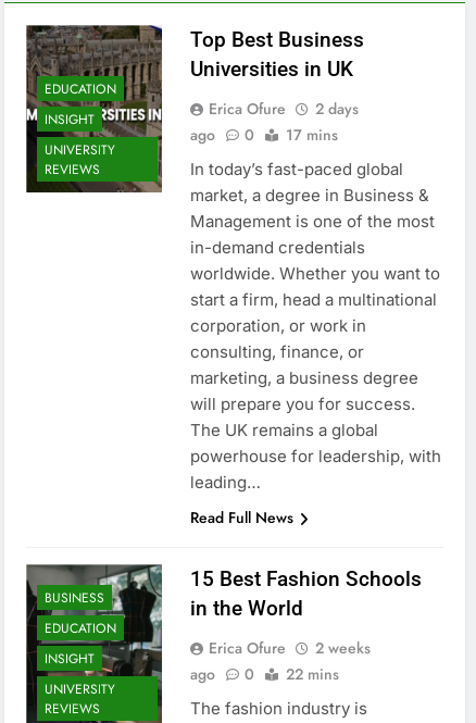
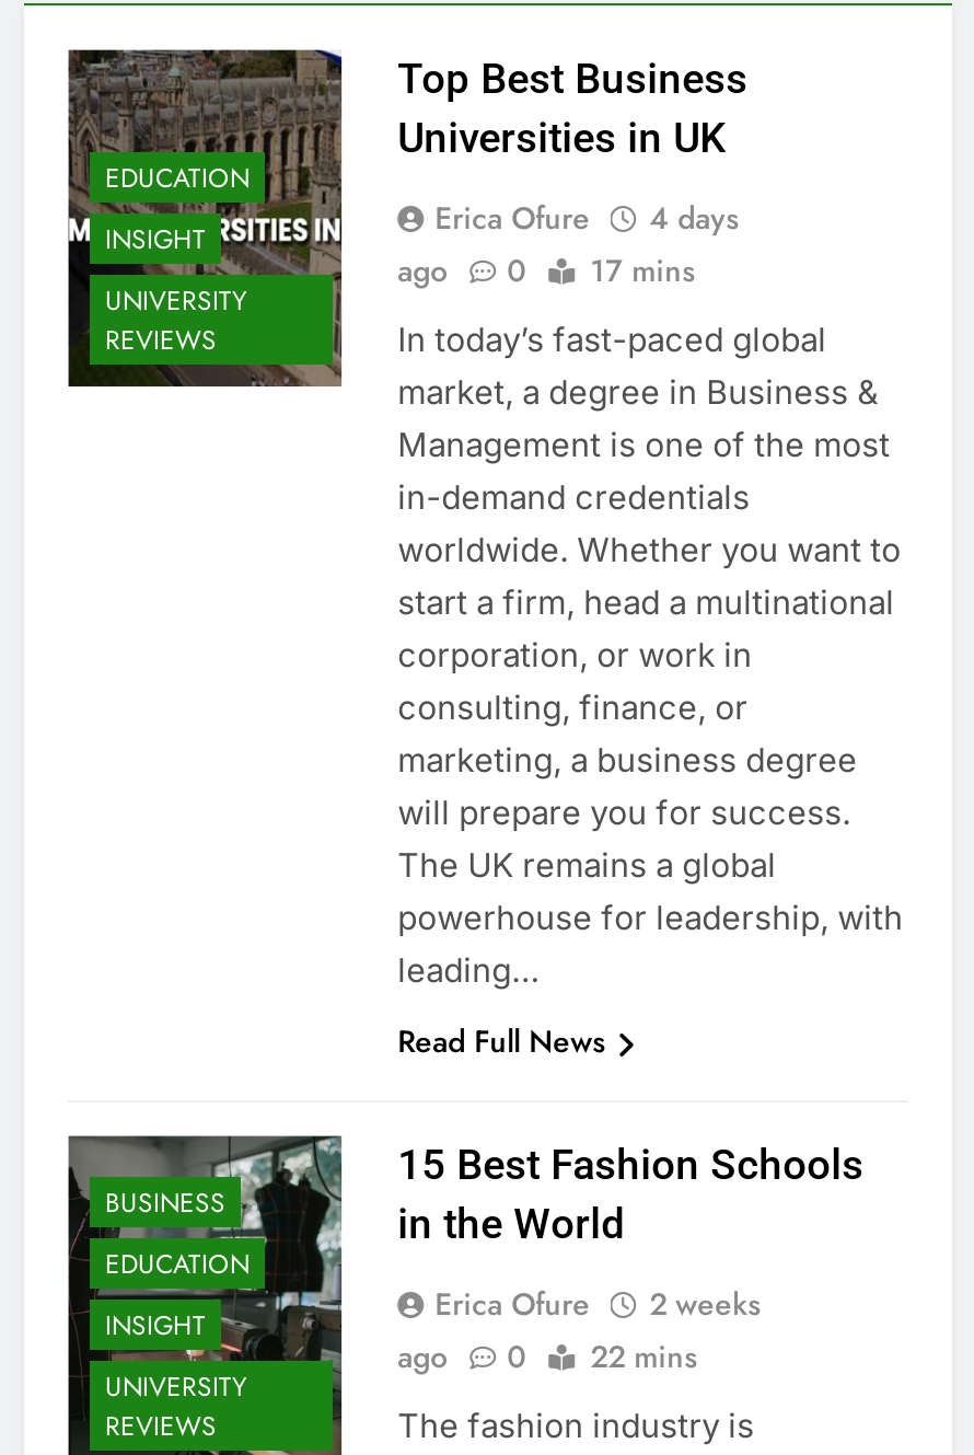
- Erica Ofure 2 days
+ Erica Ofure 4 days
